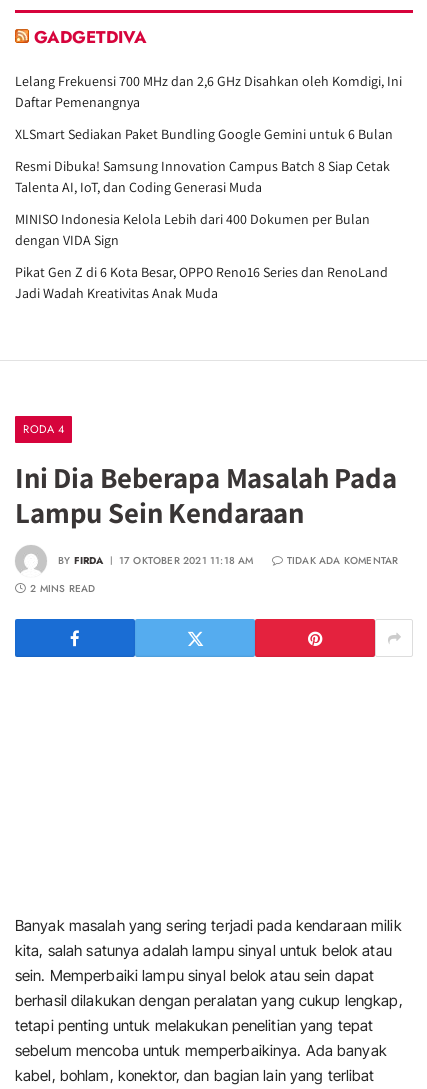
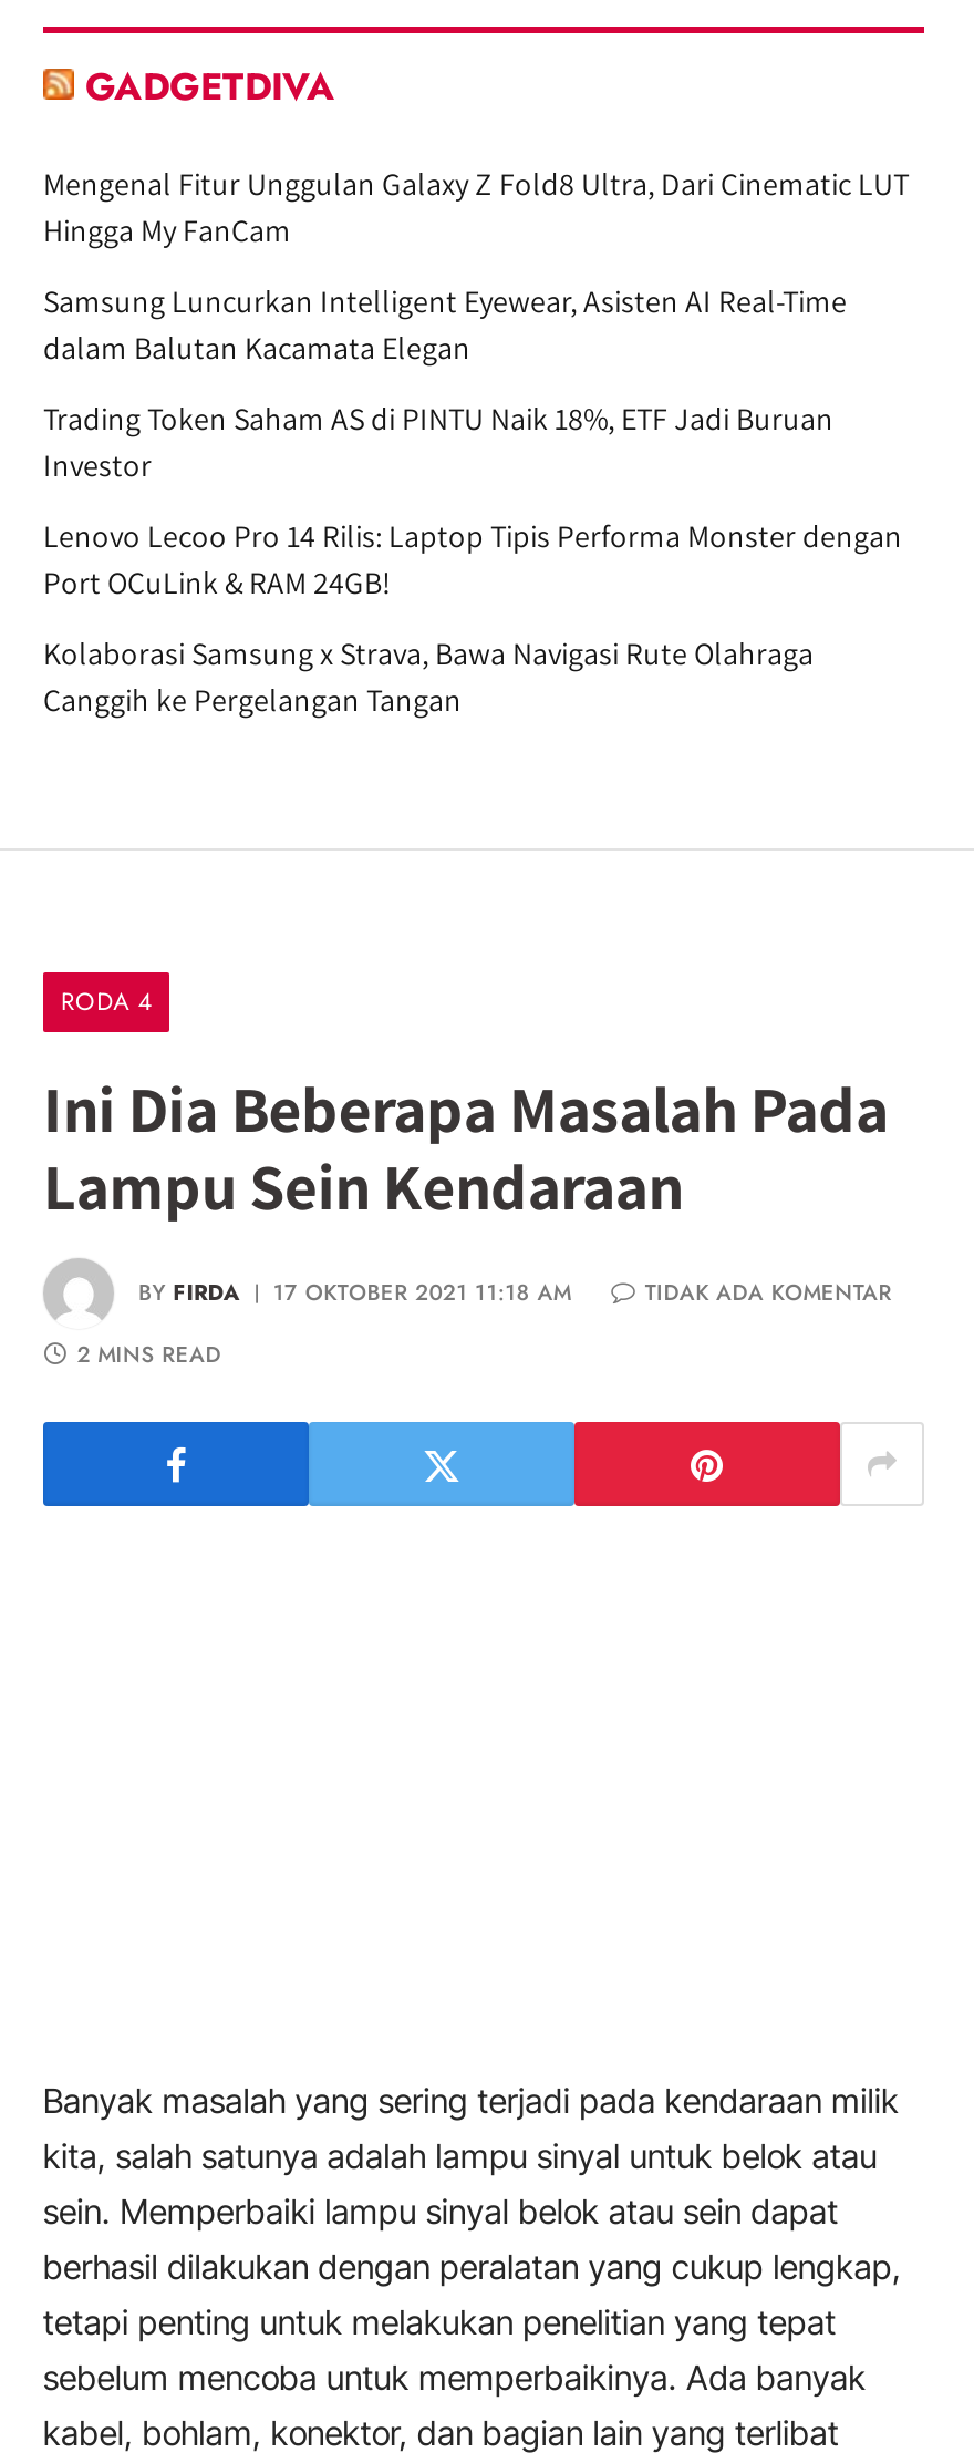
- Lelang Frekuensi 700 MHz dan 2,6 GHz Disahkan oleh Komdigi, Ini
- Daftar Pemenangnya
+ Mengenal Fitur Unggulan Galaxy Z Fold8 Ultra, Dari Cinematic LUT
+ Hingga My FanCam

- XLSmart Sediakan Paket Bundling Google Gemini untuk 6 Bulan
+ Samsung Luncurkan Intelligent Eyewear, Asisten AI Real-Time
+ dalam Balutan Kacamata Elegan

- Resmi Dibuka! Samsung Innovation Campus Batch 8 Siap Cetak
- Talenta AI, IoT, dan Coding Generasi Muda
+ Trading Token Saham AS di PINTU Naik 18%, ETF Jadi Buruan
+ Investor

- MINISO Indonesia Kelola Lebih dari 400 Dokumen per Bulan
- dengan VIDA Sign
+ Lenovo Lecoo Pro 14 Rilis: Laptop Tipis Performa Monster dengan
+ Port OCuLink & RAM 24GB!

- Pikat Gen Z di 6 Kota Besar, OPPO Reno16 Series dan RenoLand
- Jadi Wadah Kreativitas Anak Muda
+ Kolaborasi Samsung x Strava, Bawa Navigasi Rute Olahraga
+ Canggih ke Pergelangan Tangan
